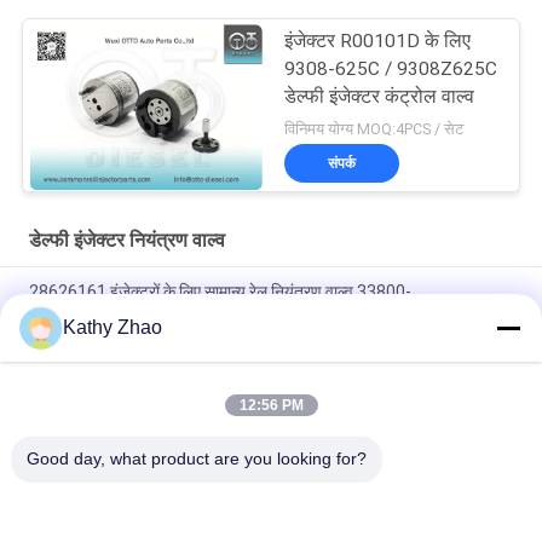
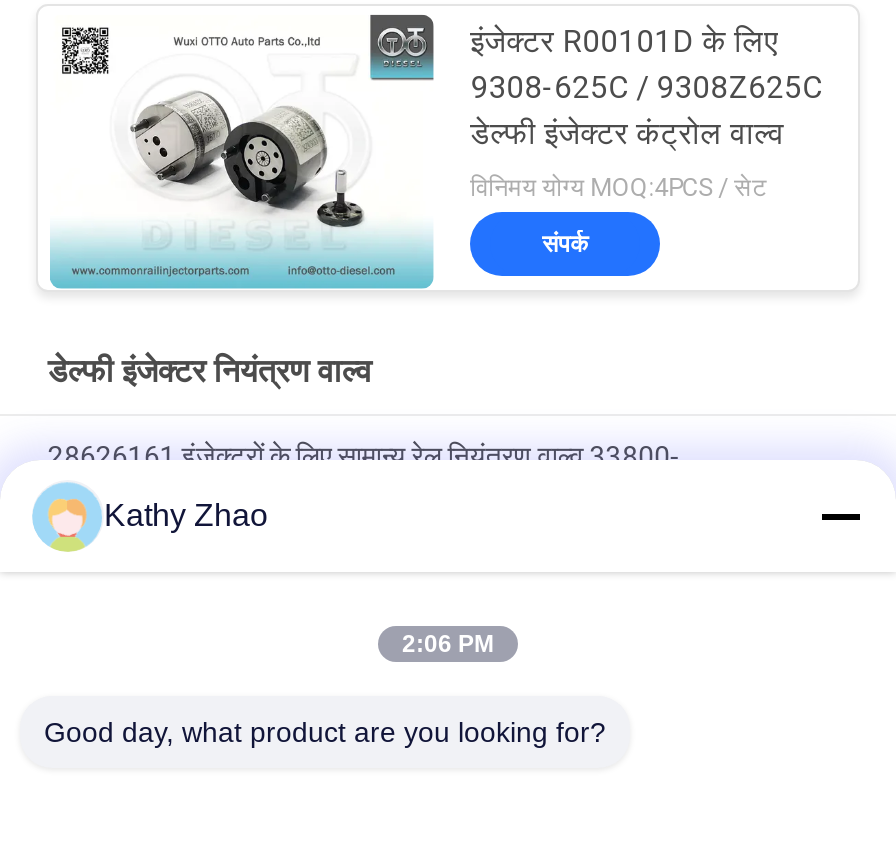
- 12:56 PM
+ 2:06 PM
